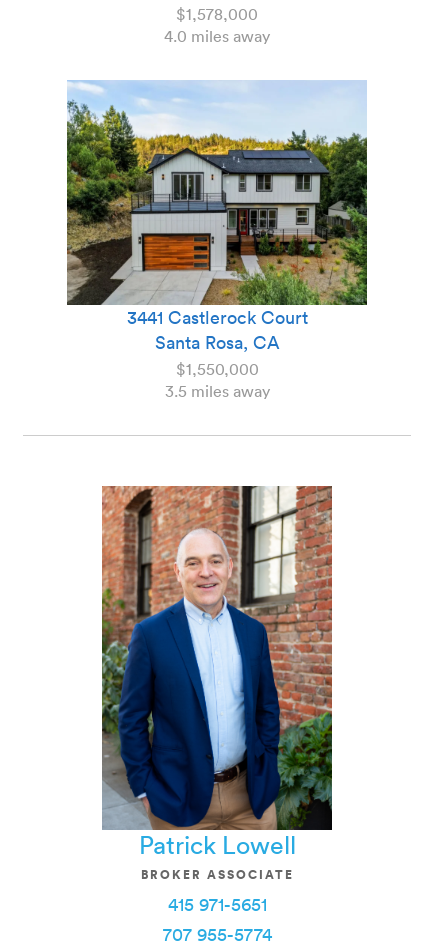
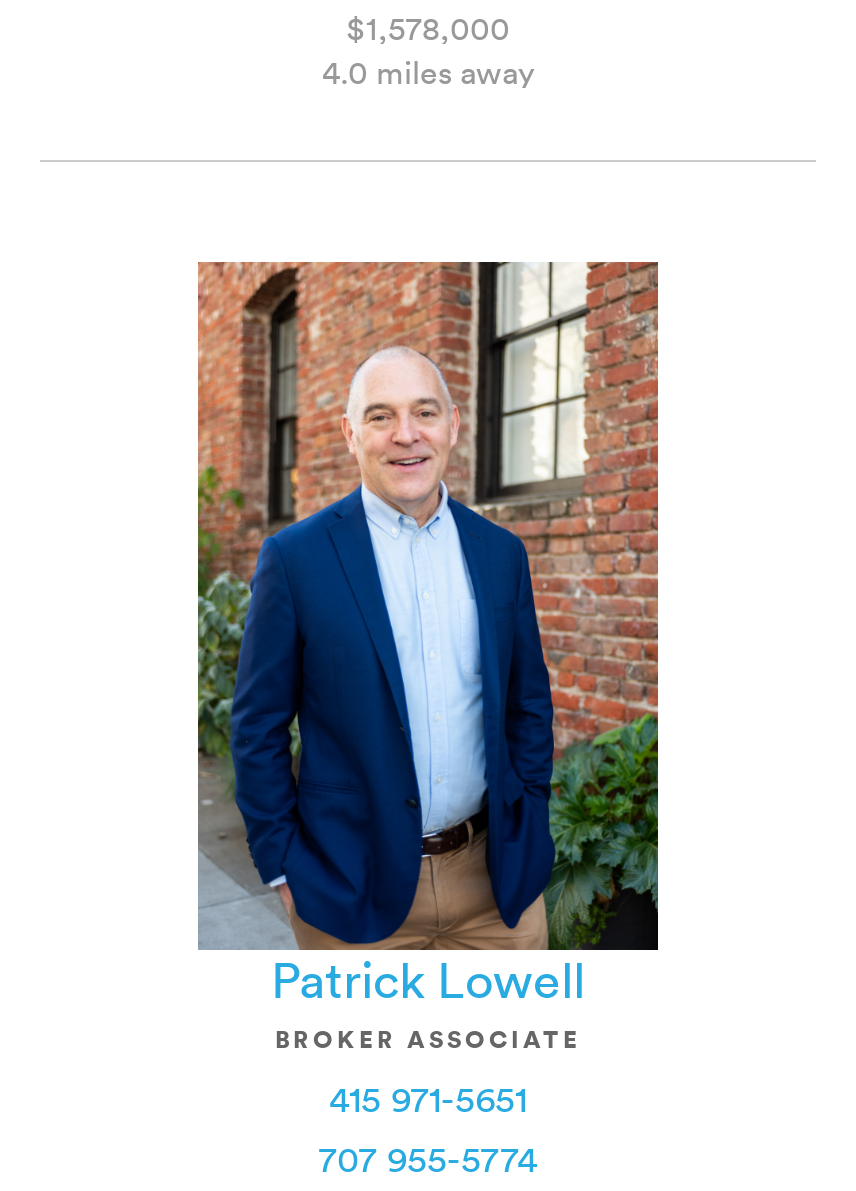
- [image]
- 3441 Castlerock Court
- Santa Rosa, CA
- $1,550,000
- 3.5 miles away
